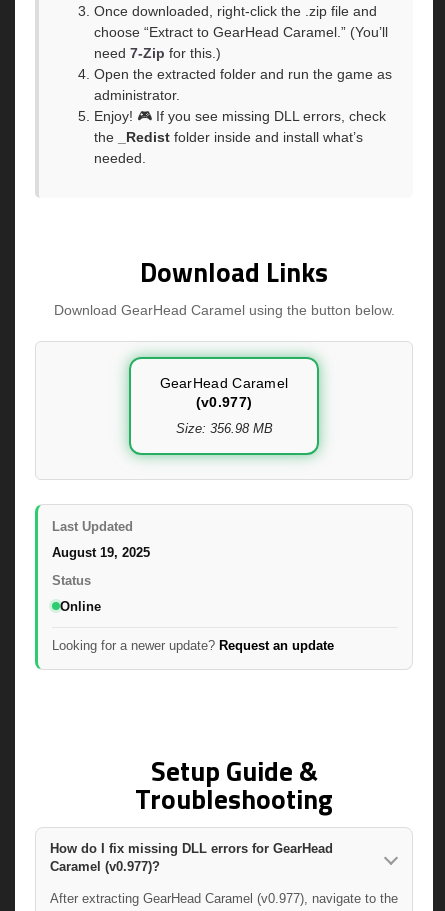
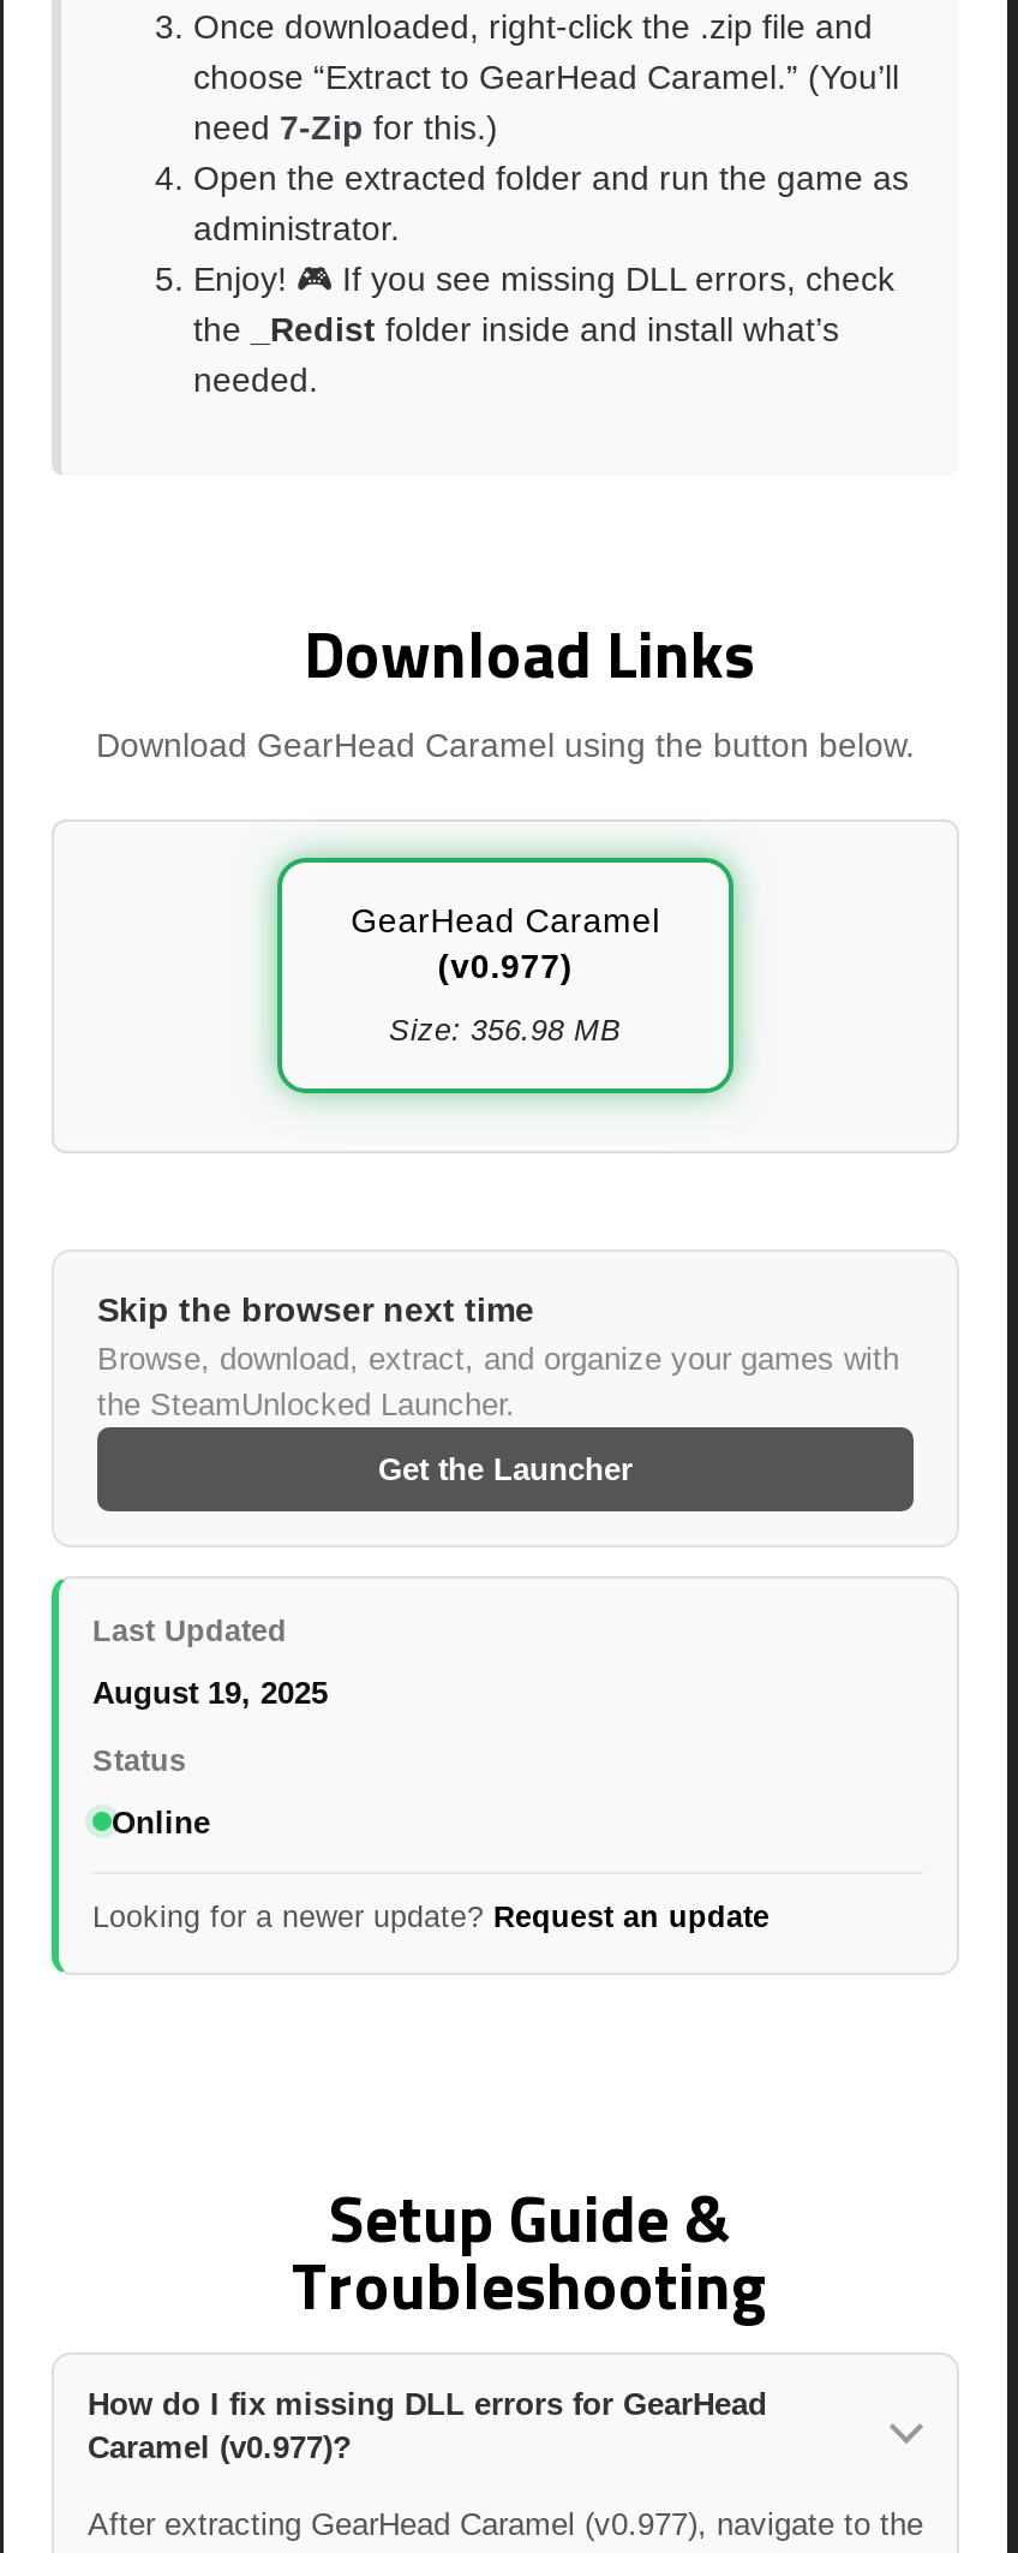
+ Skip the browser next time
+ Browse, download, extract, and organize your games with
+ the SteamUnlocked Launcher.
+ Get the Launcher
